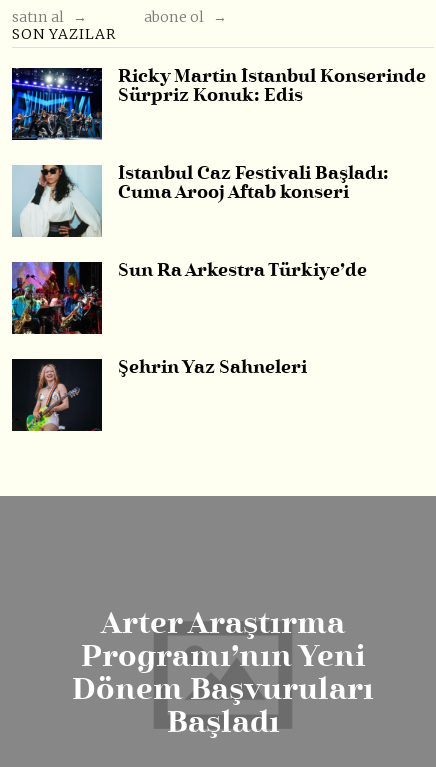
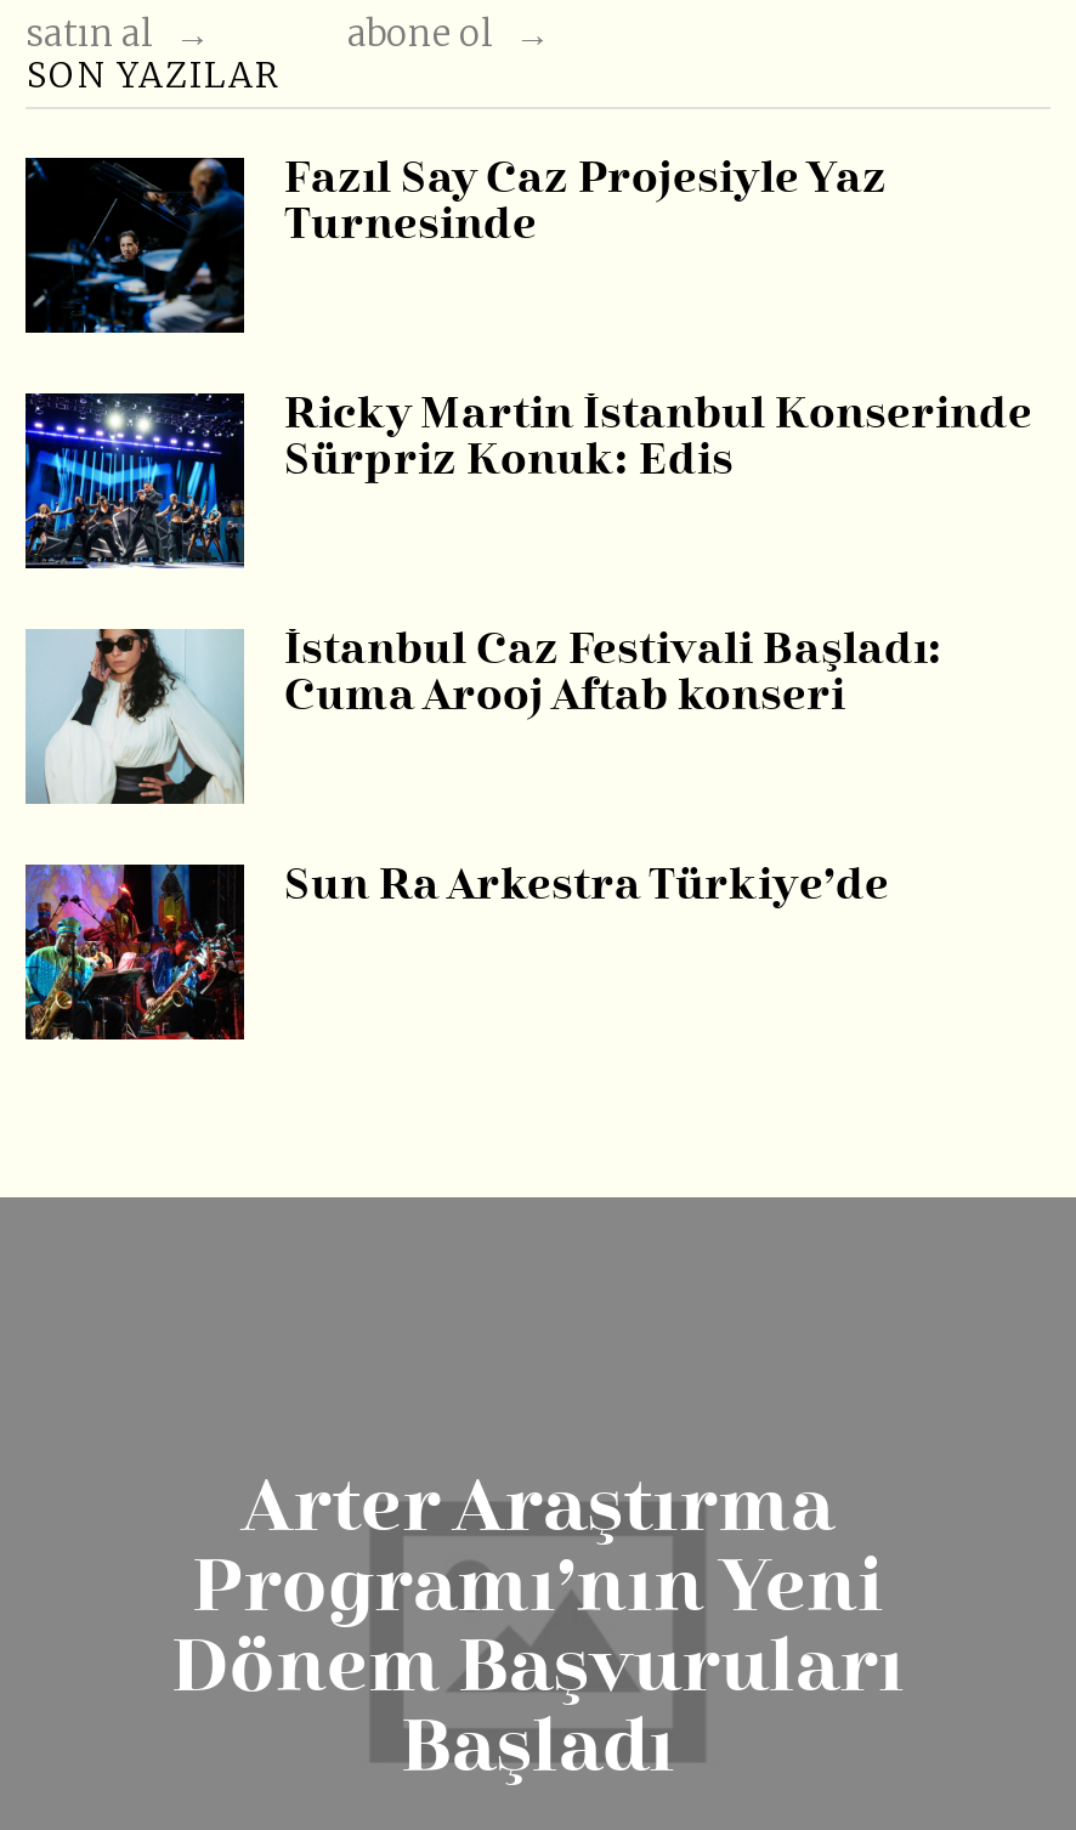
+ [image]
+ Fazıl Say Caz Projesiyle Yaz
+ Turnesinde

moved down: [image] | Ricky Martin İstanbul Konserinde | Sürpriz Konuk: Edis | İstanbul Caz Festivali Başladı: | Cuma Arooj Aftab konseri | Sun Ra Arkestra Türkiye’de

moved down: [image]

- [image]
- Şehrin Yaz Sahneleri
